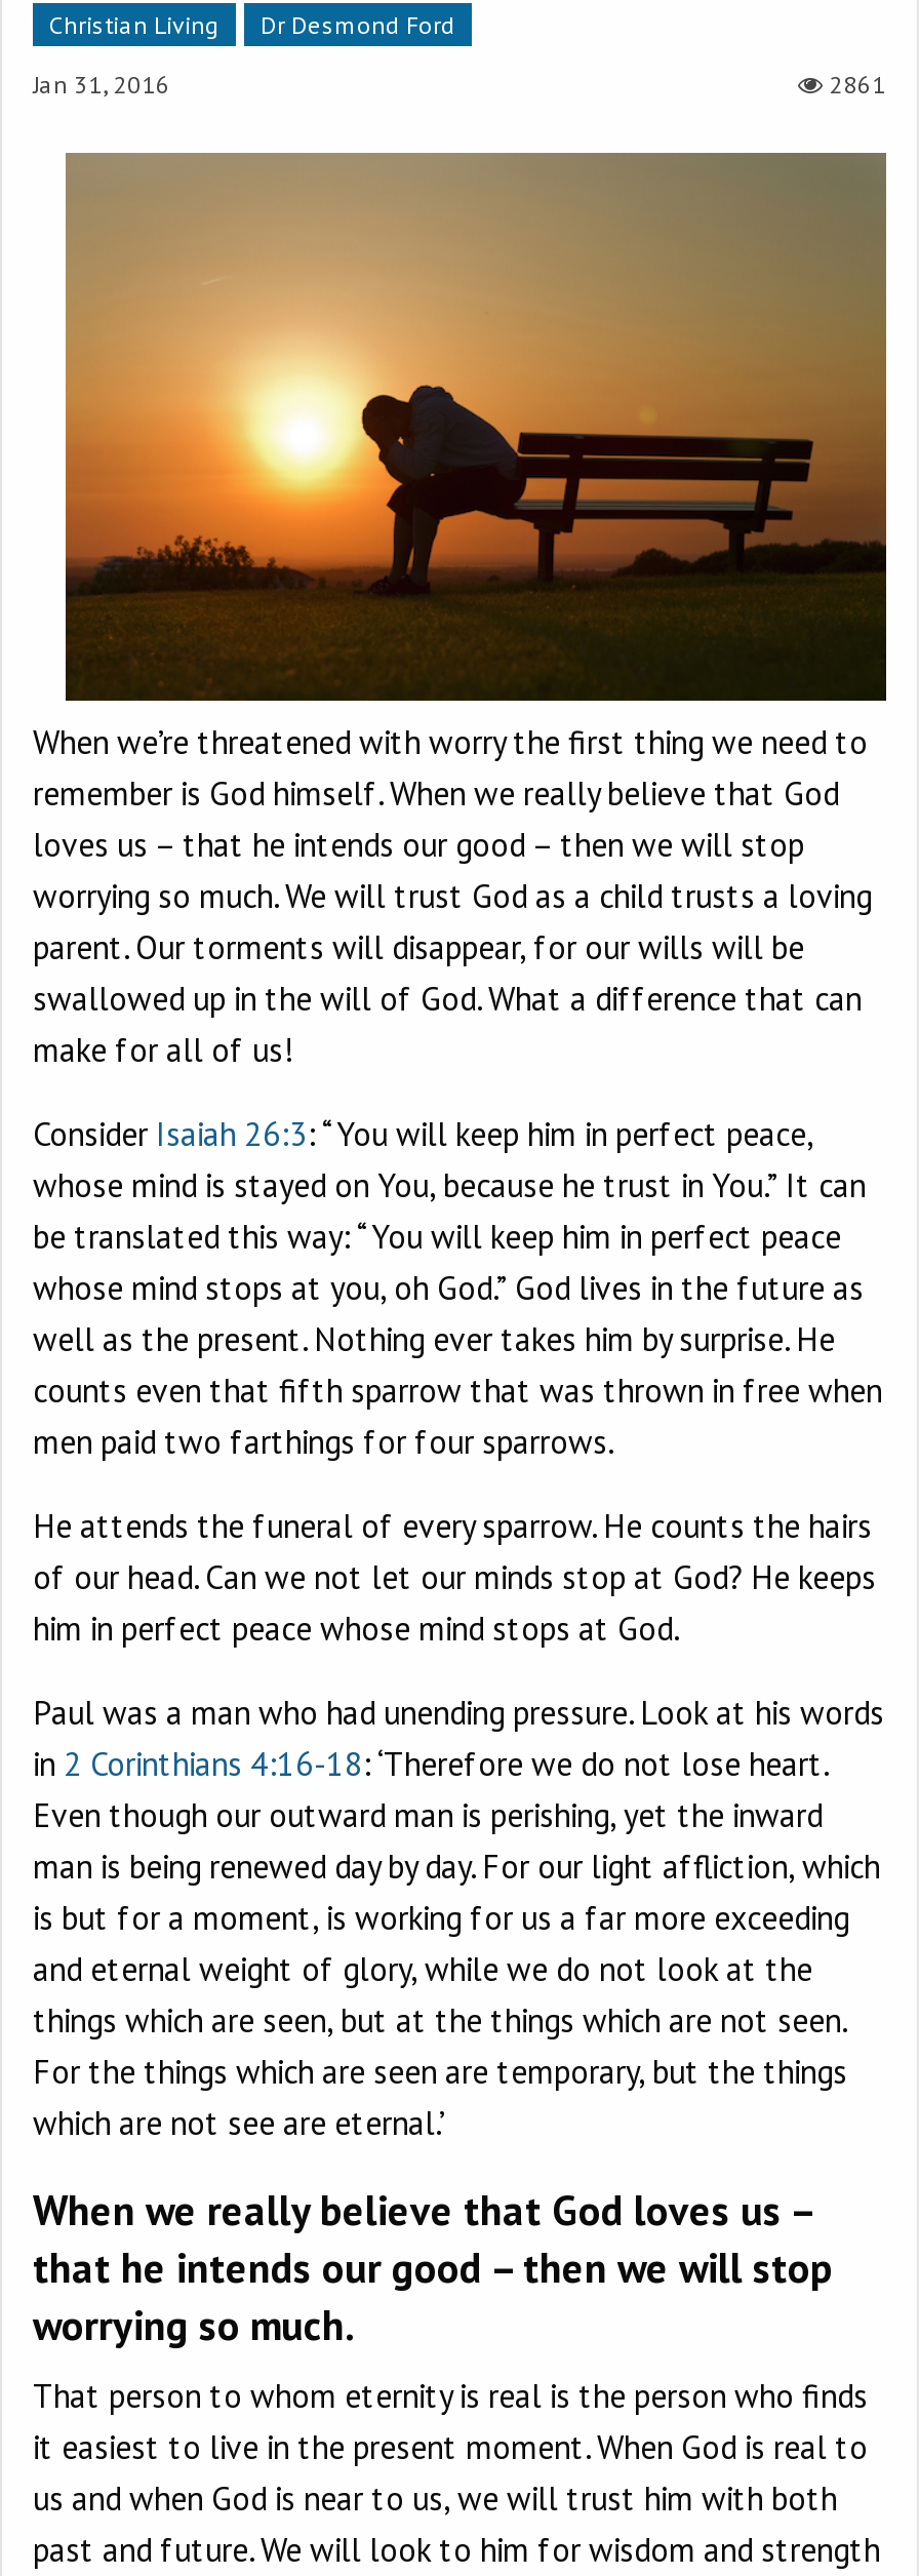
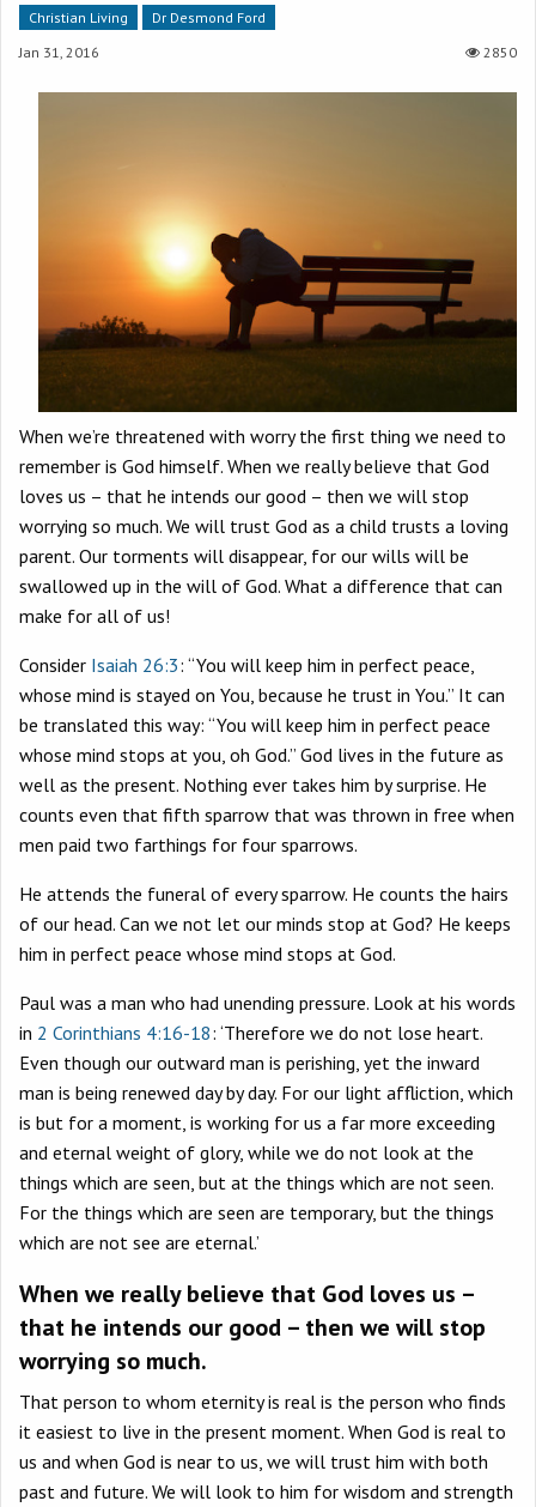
- 2861
+ 2850
